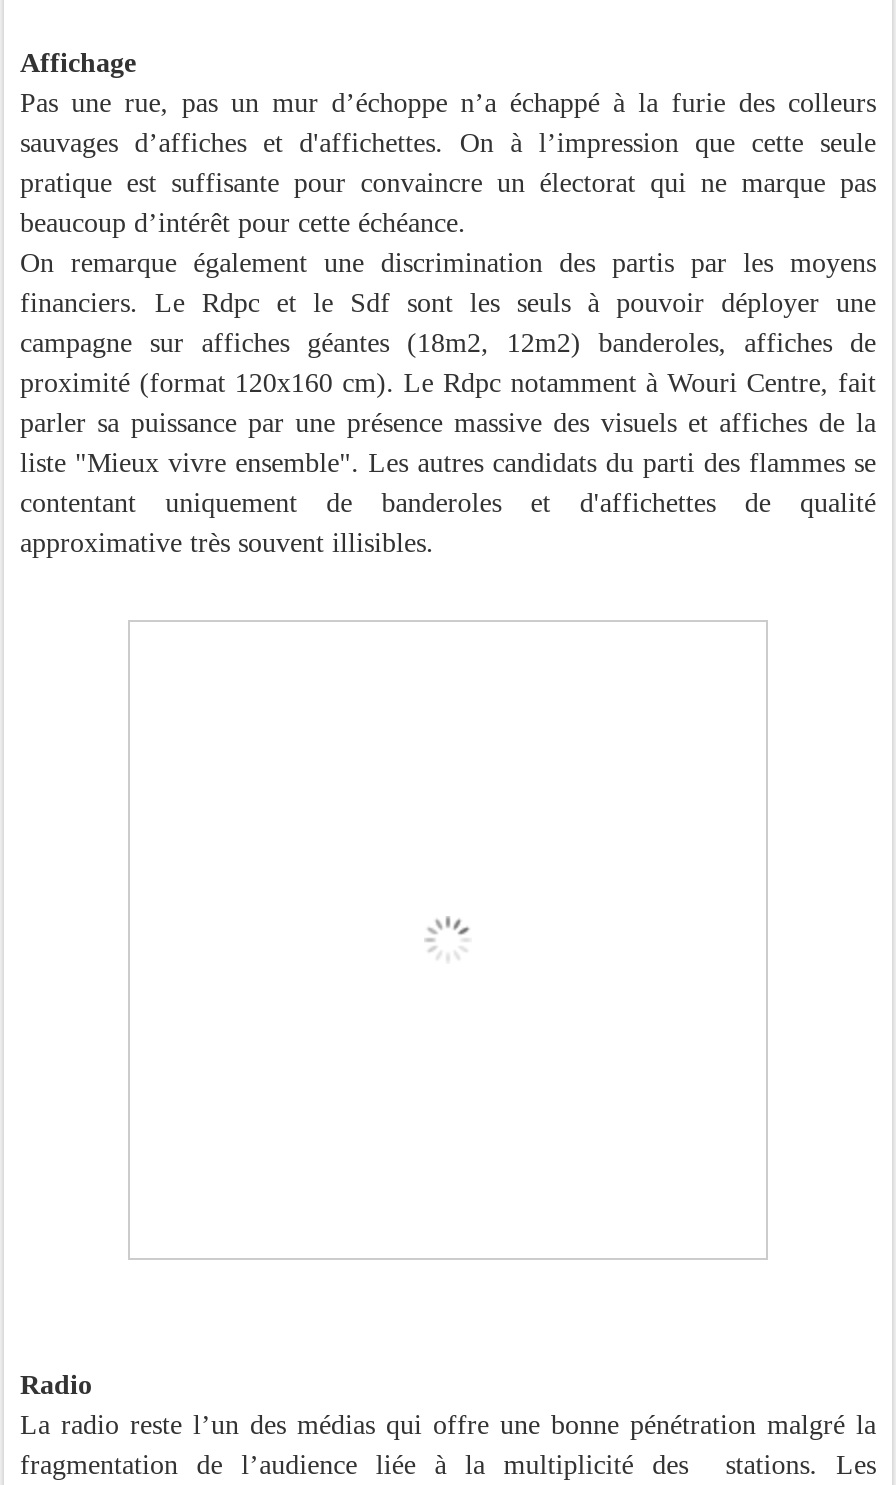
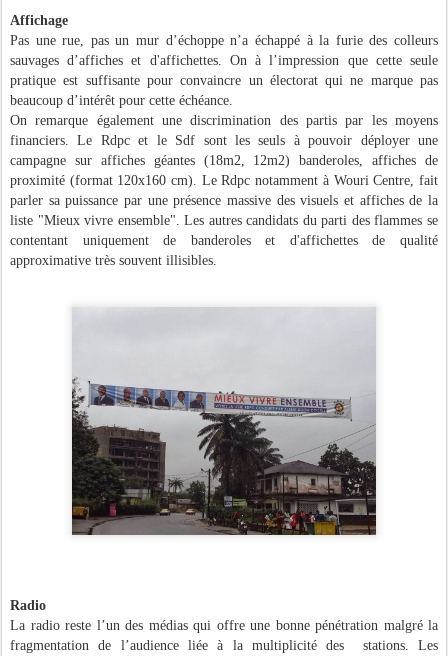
+ [image]
